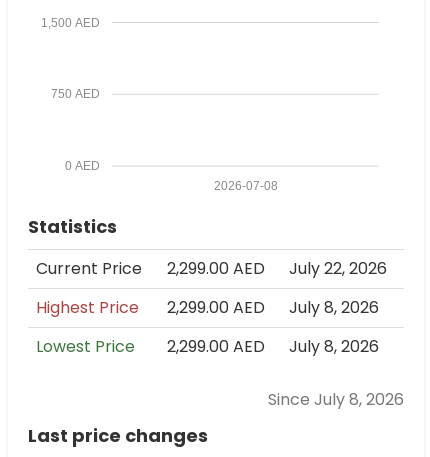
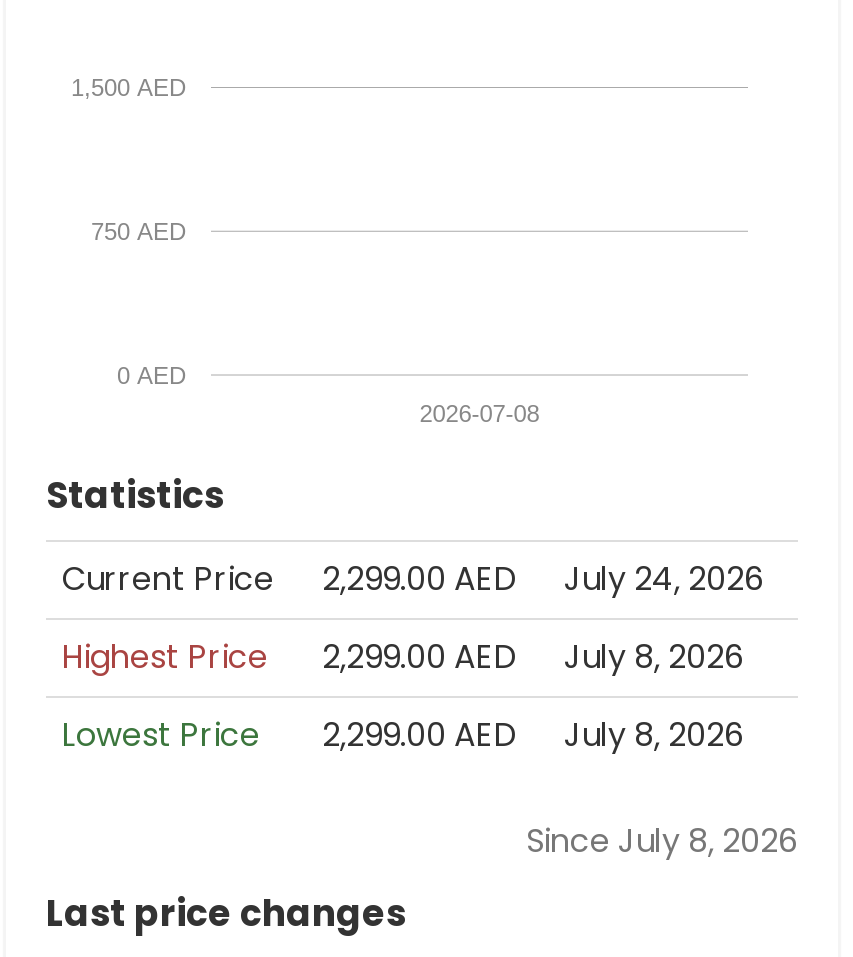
- Current Price 2,299.00 AED July 22, 2026
+ Current Price 2,299.00 AED July 24, 2026
